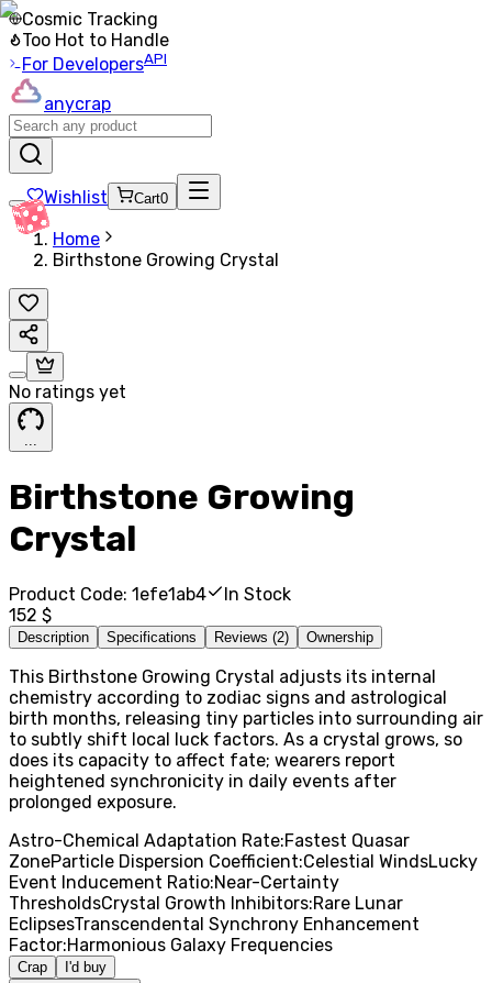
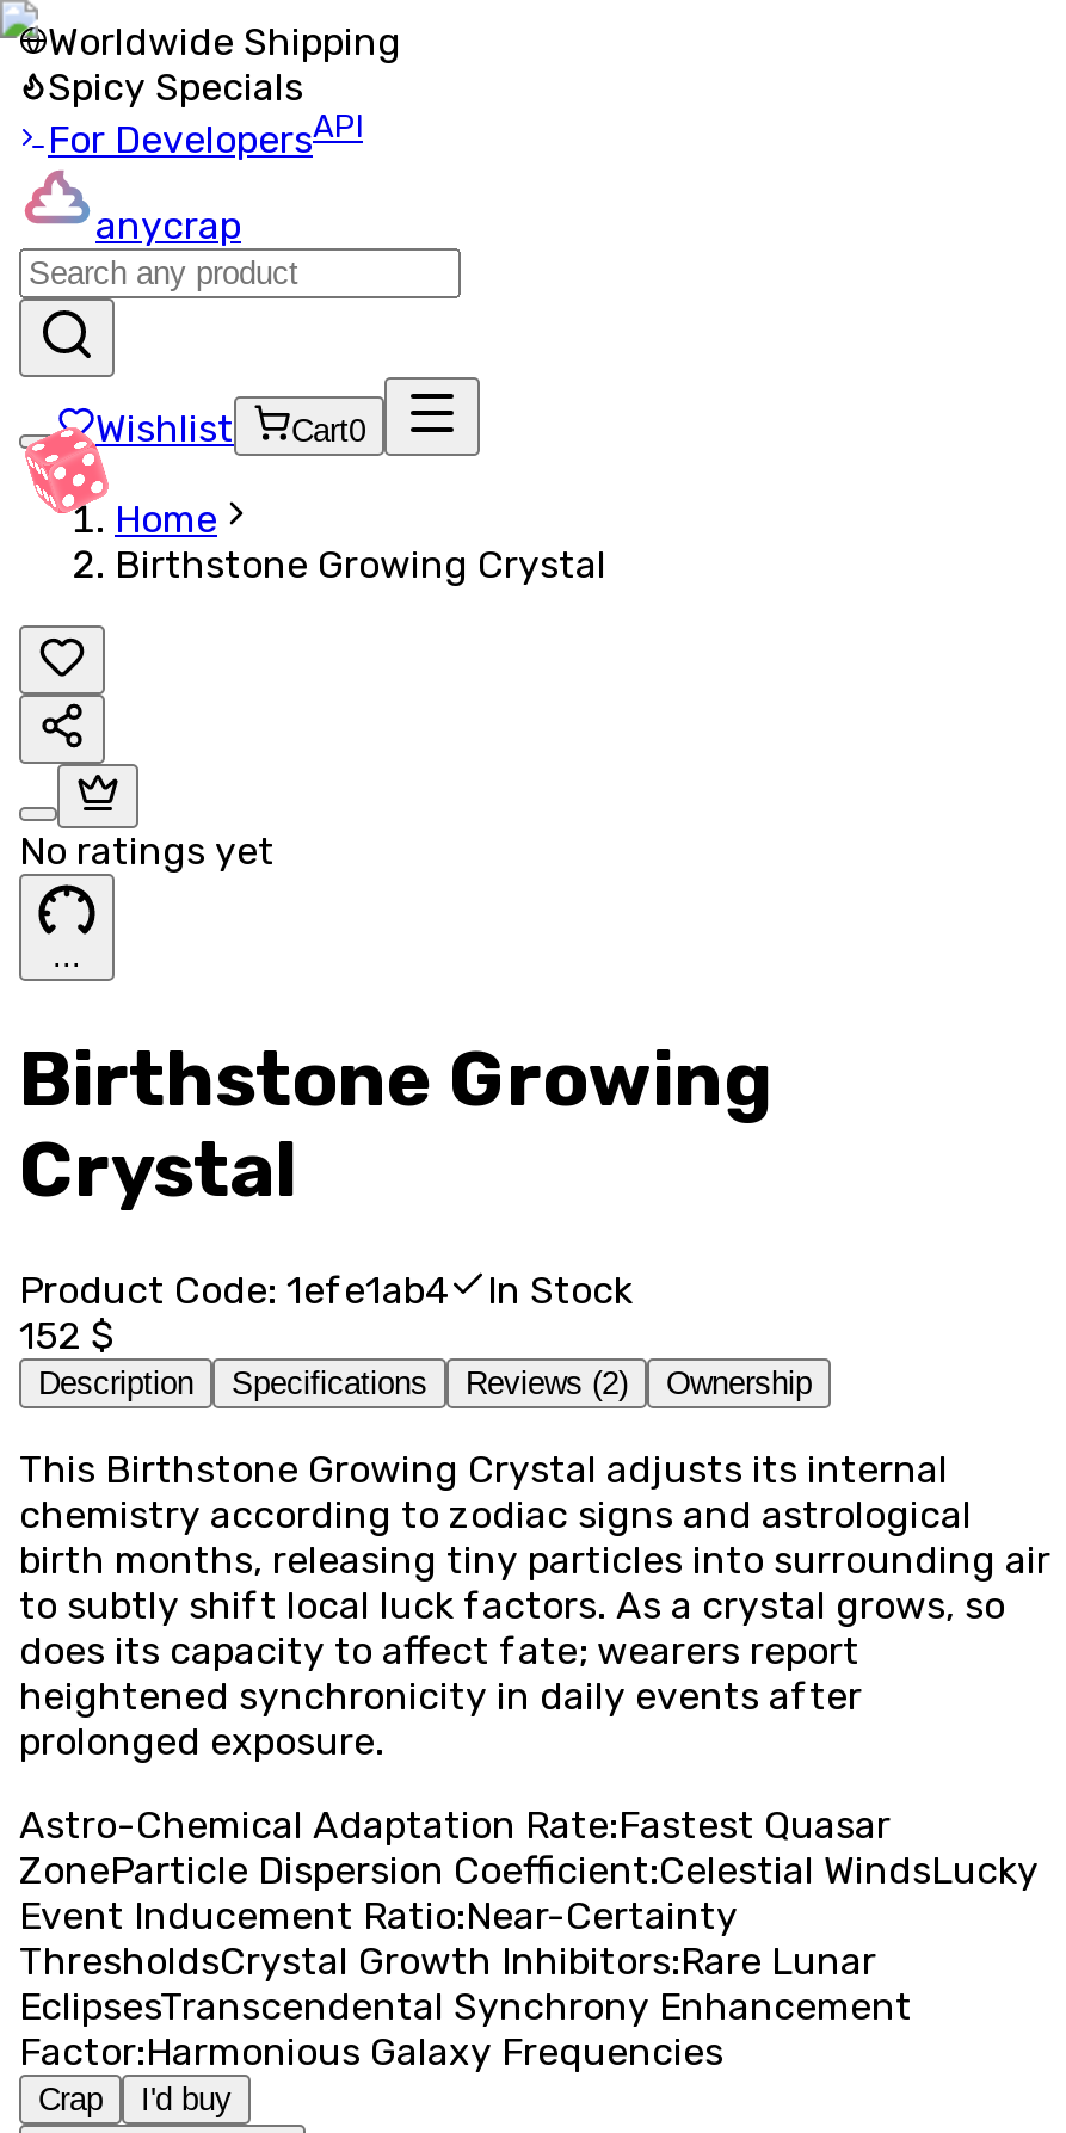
- Cosmic Tracking
- Too Hot to Handle
+ Worldwide Shipping
+ Spicy Specials
